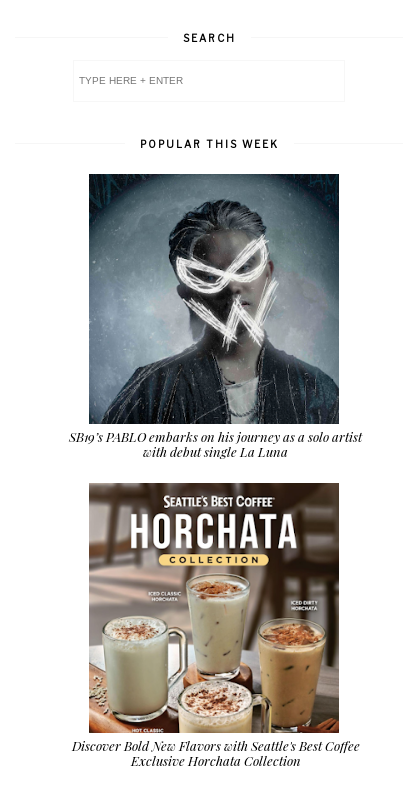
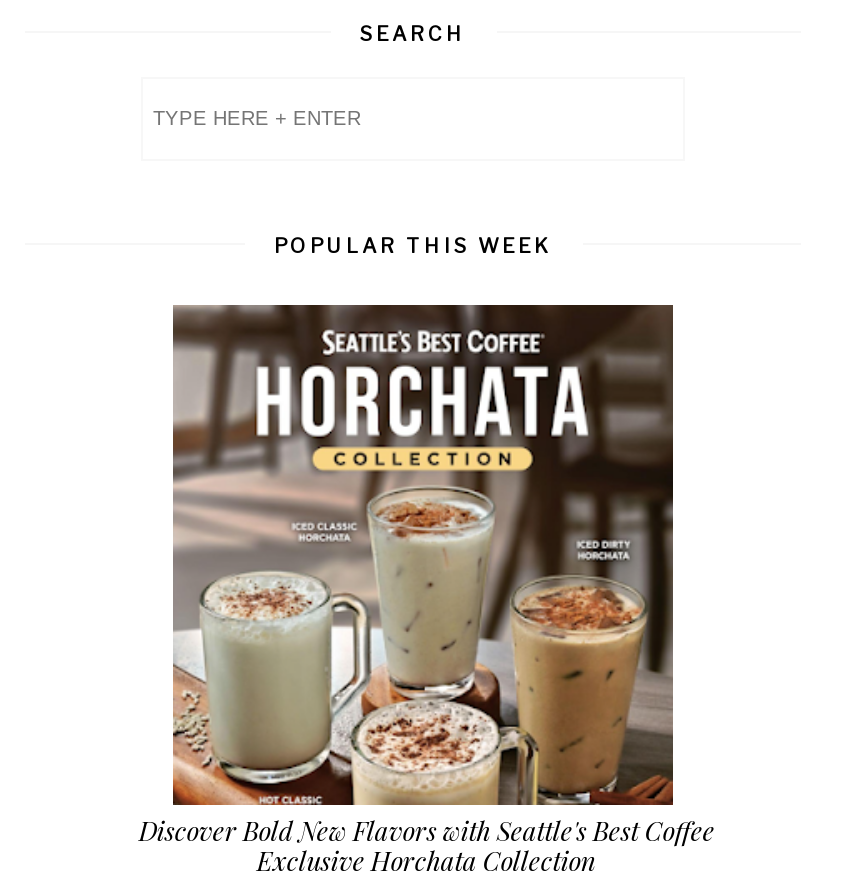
- [image]
- SB19’s PABLO embarks on his journey as a solo artist
- with debut single La Luna
